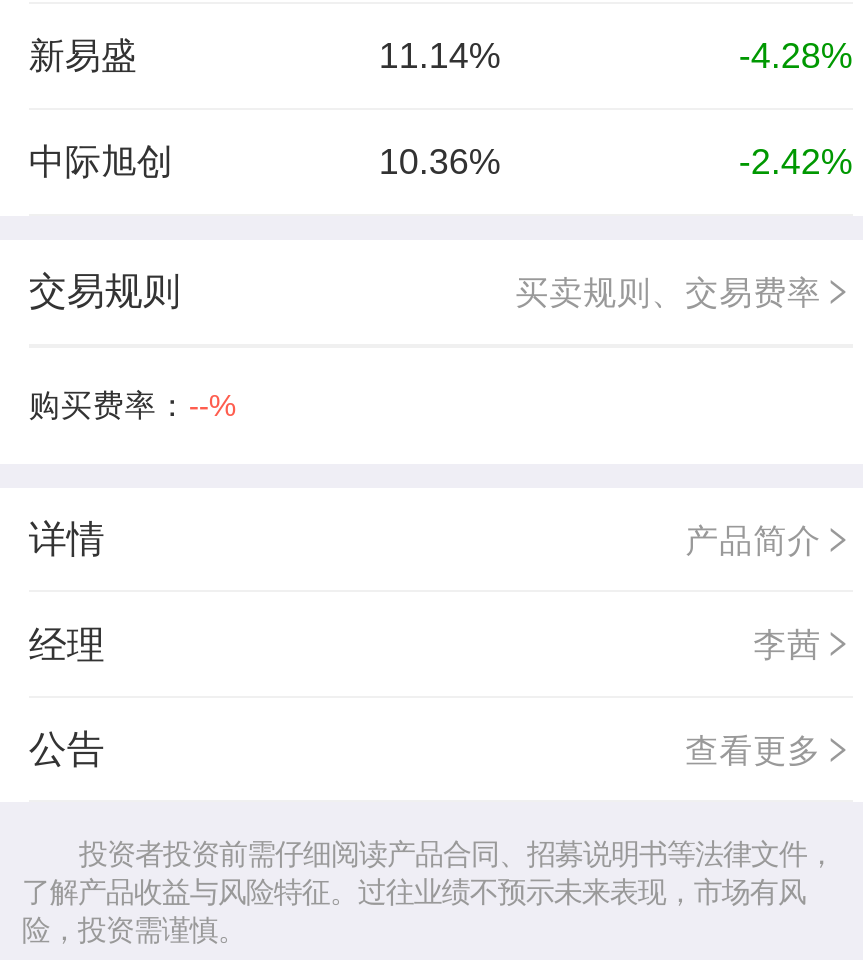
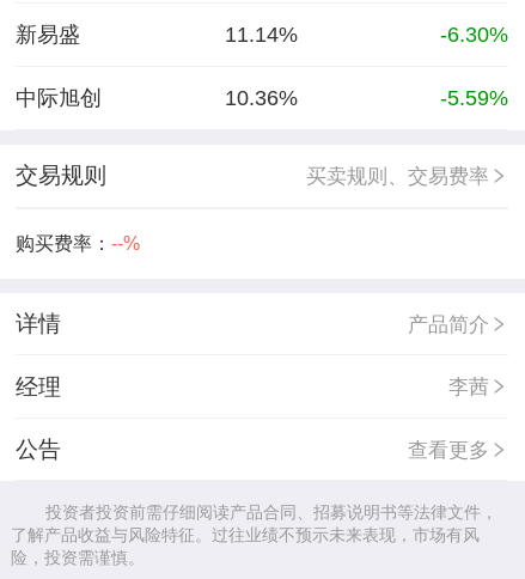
- -4.28%
+ -6.30%

- -2.42%
+ -5.59%
